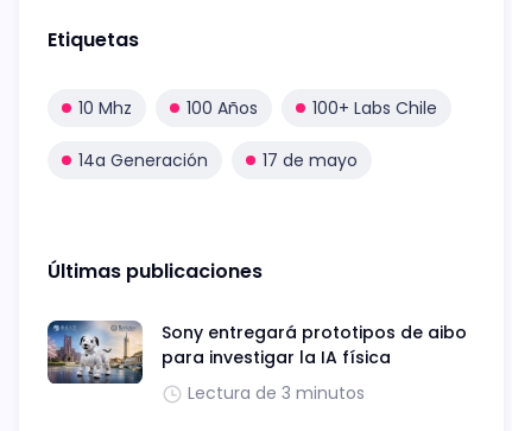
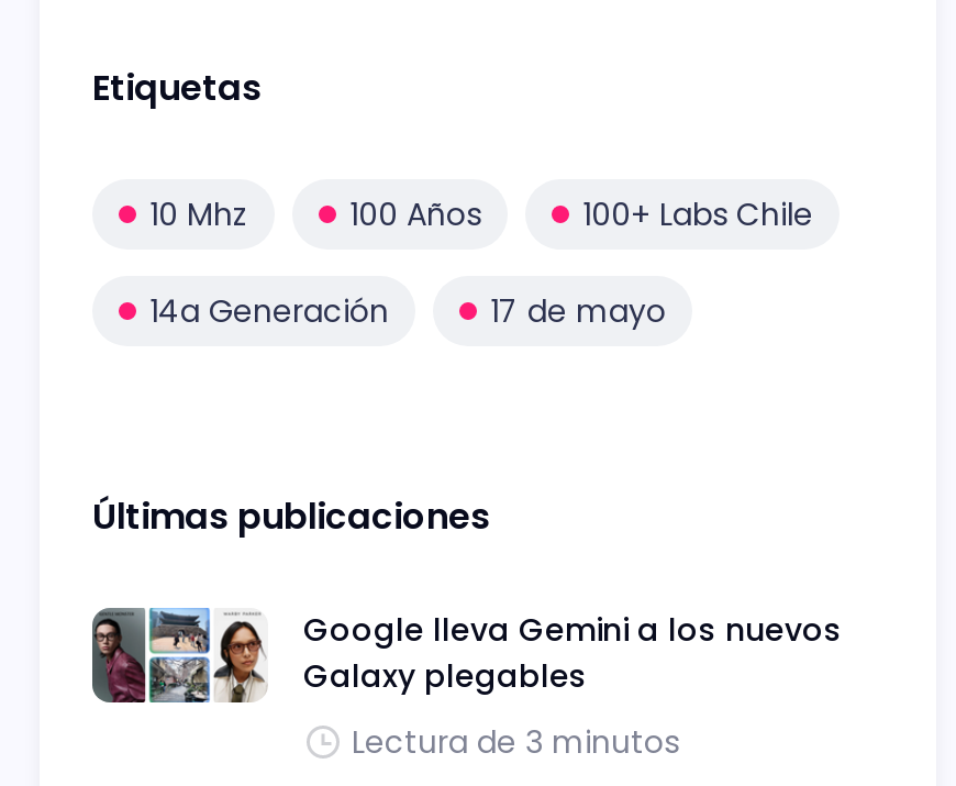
- [image]
- Sony entregará prototipos de aibo
- para investigar la IA física
+ [image]
+ Google lleva Gemini a los nuevos
+ Galaxy plegables
